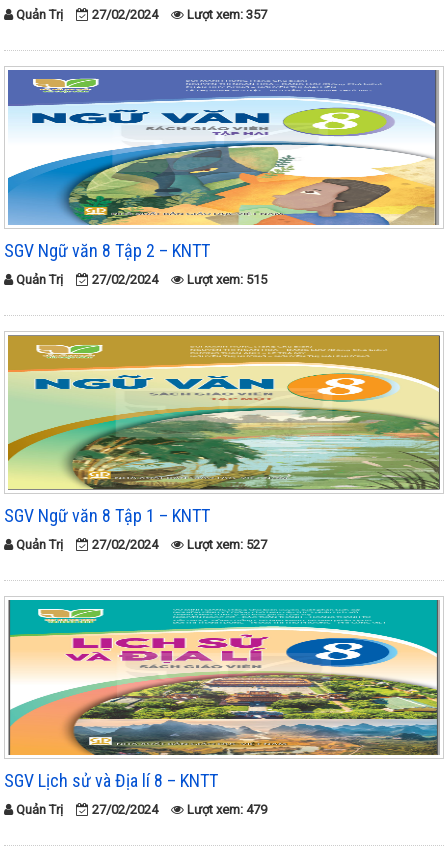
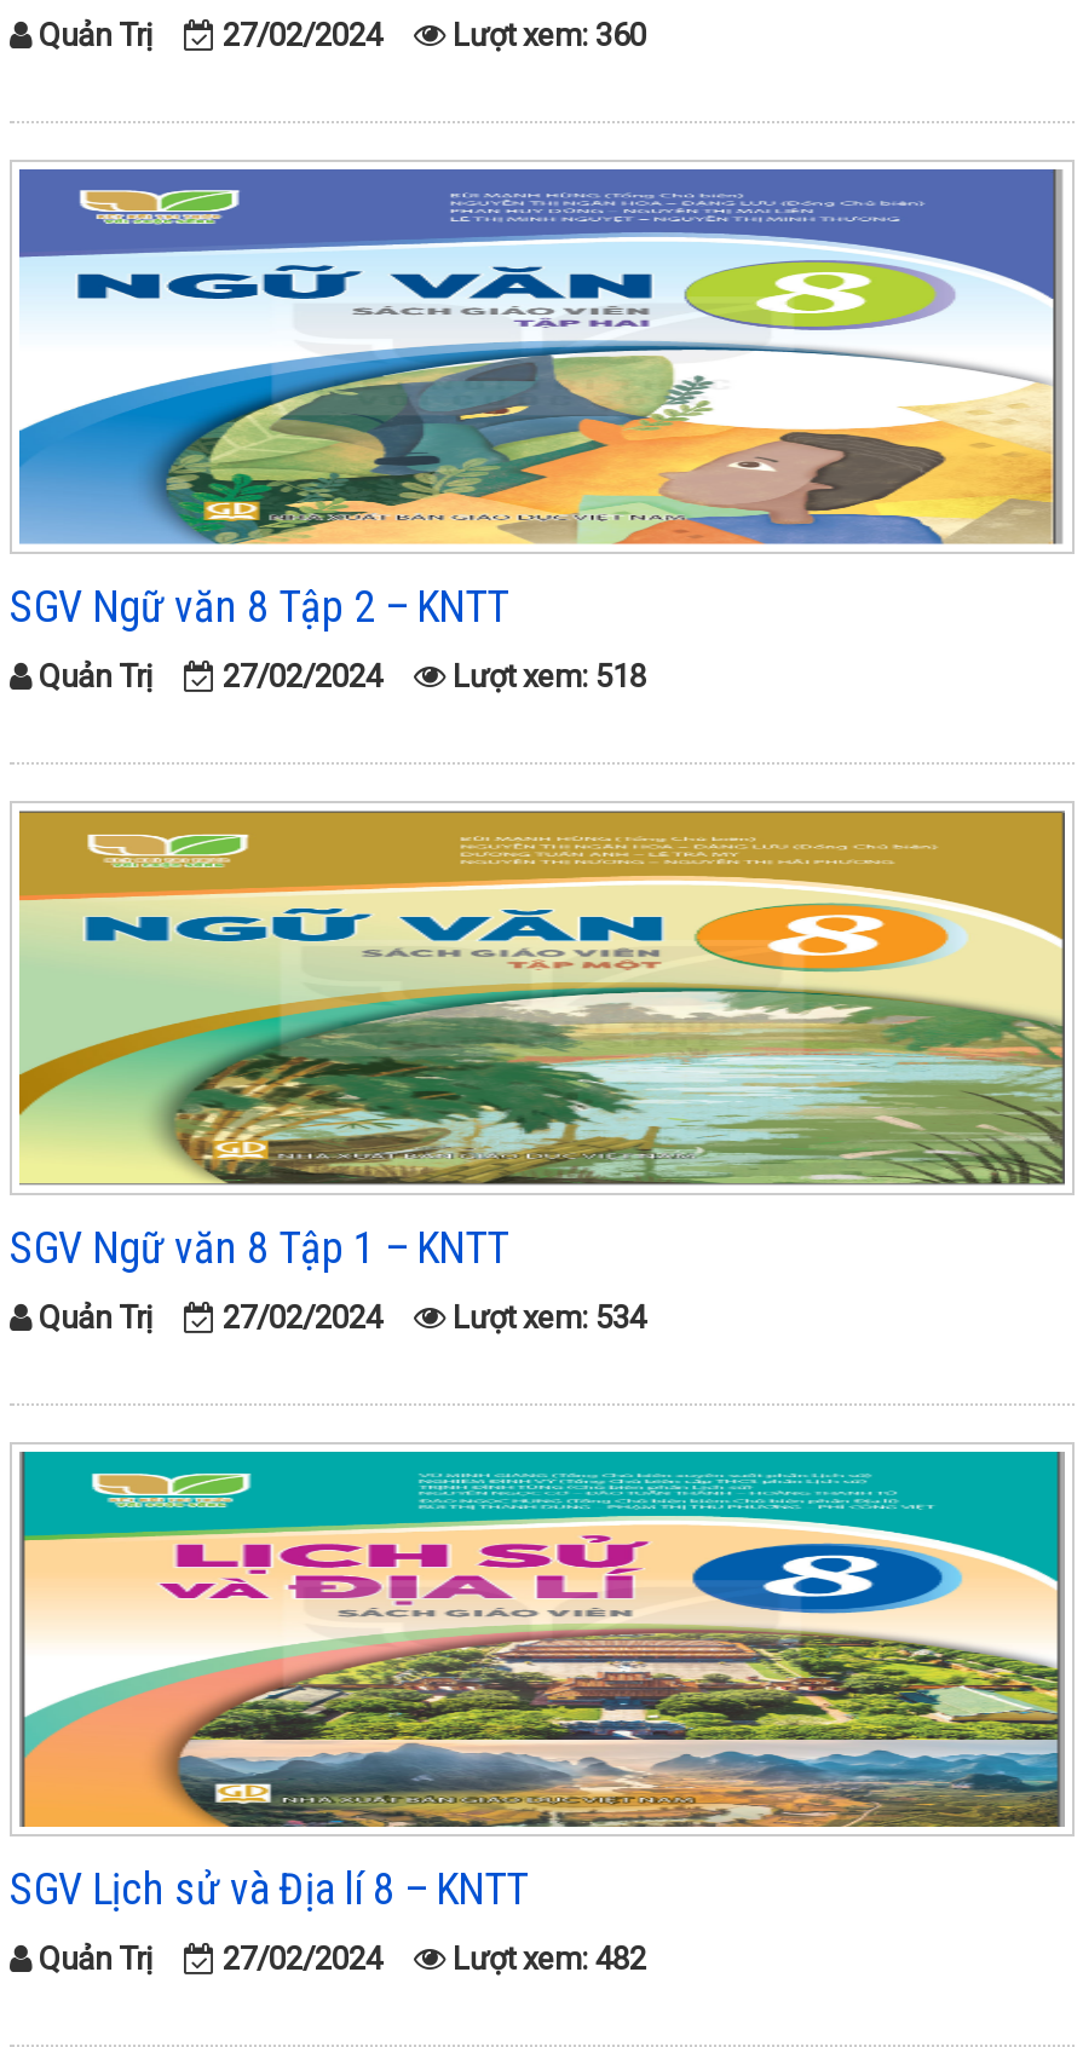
- Quản Trị 27/02/2024 Lượt xem: 357
+ Quản Trị 27/02/2024 Lượt xem: 360

- Quản Trị 27/02/2024 Lượt xem: 515
+ Quản Trị 27/02/2024 Lượt xem: 518

- Quản Trị 27/02/2024 Lượt xem: 527
+ Quản Trị 27/02/2024 Lượt xem: 534

- Quản Trị 27/02/2024 Lượt xem: 479
+ Quản Trị 27/02/2024 Lượt xem: 482
